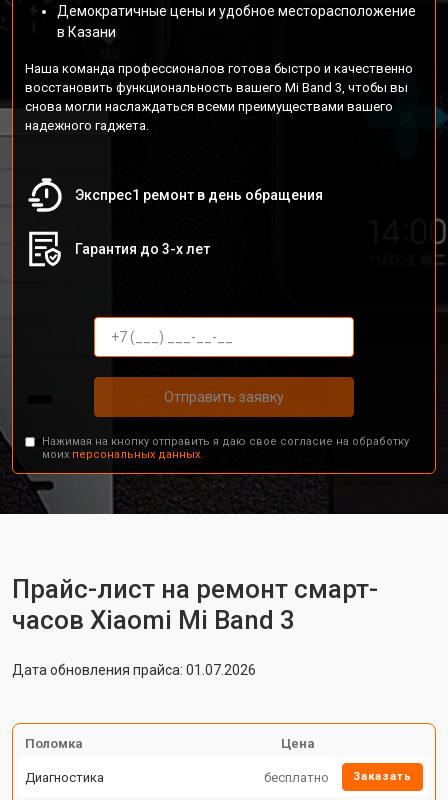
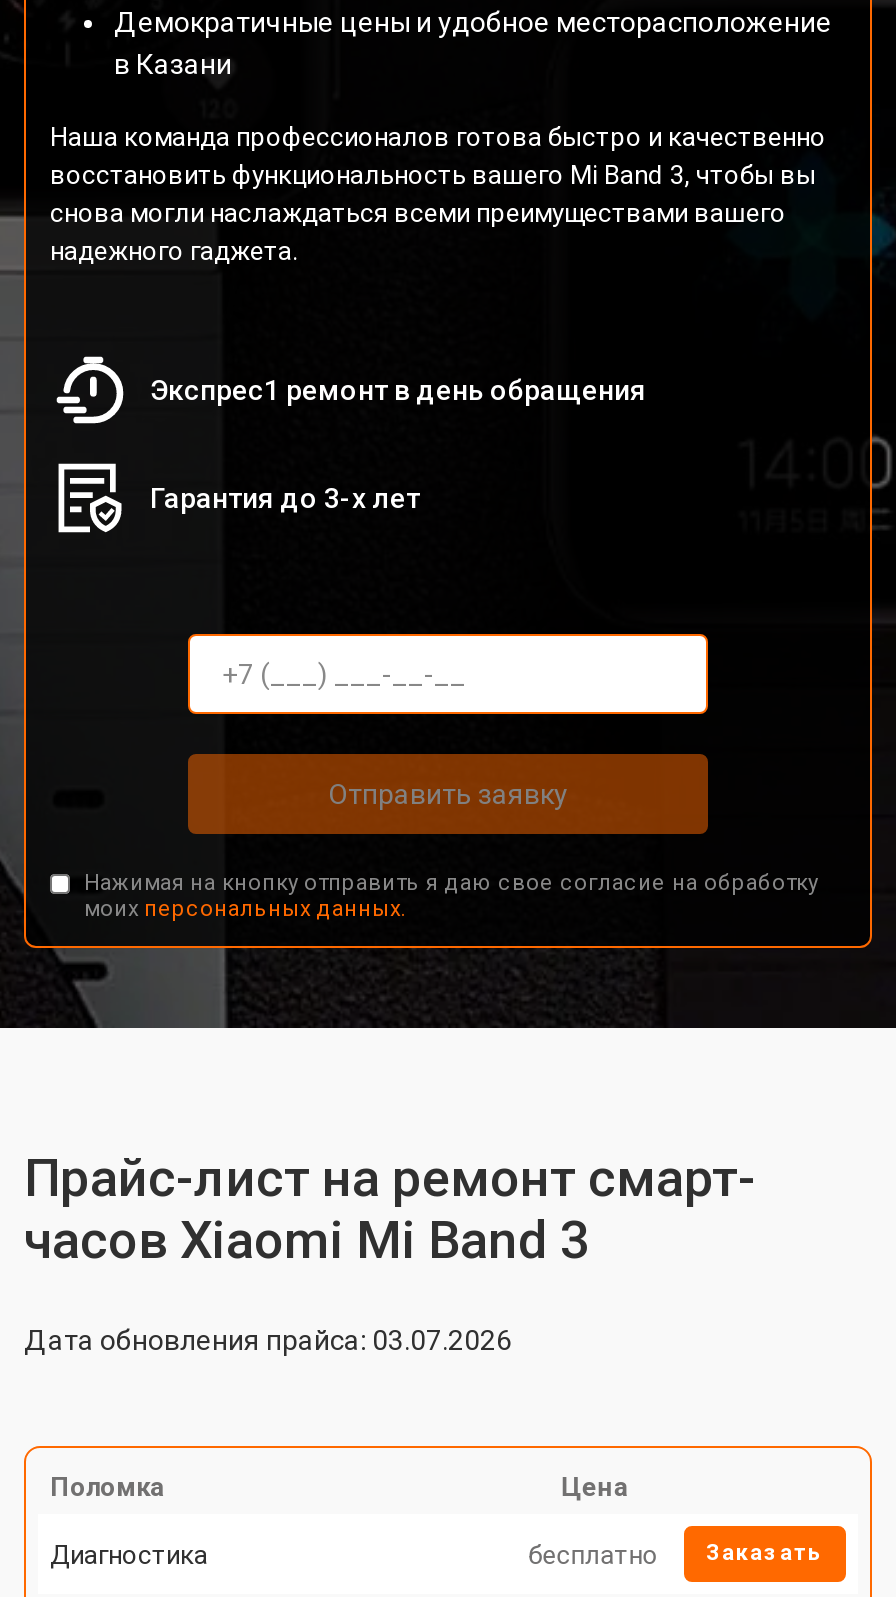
- Дата обновления прайса: 01.07.2026
+ Дата обновления прайса: 03.07.2026
